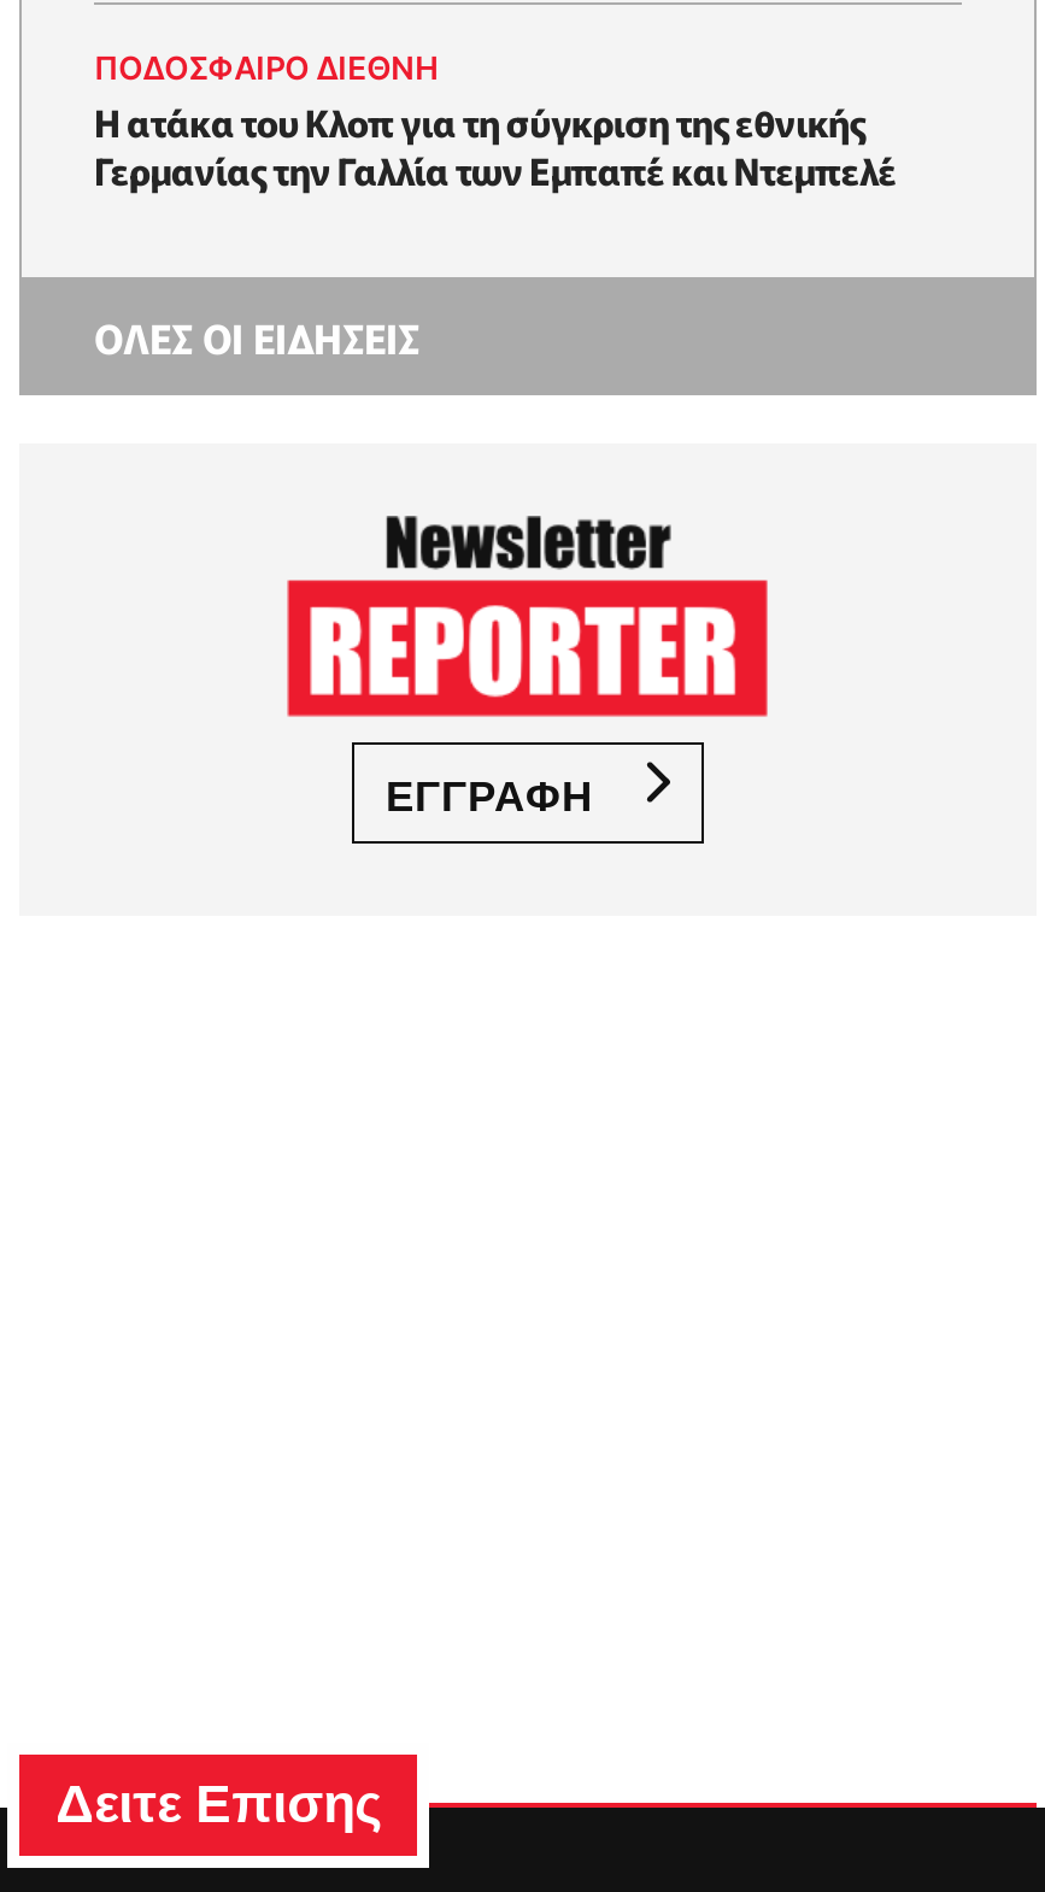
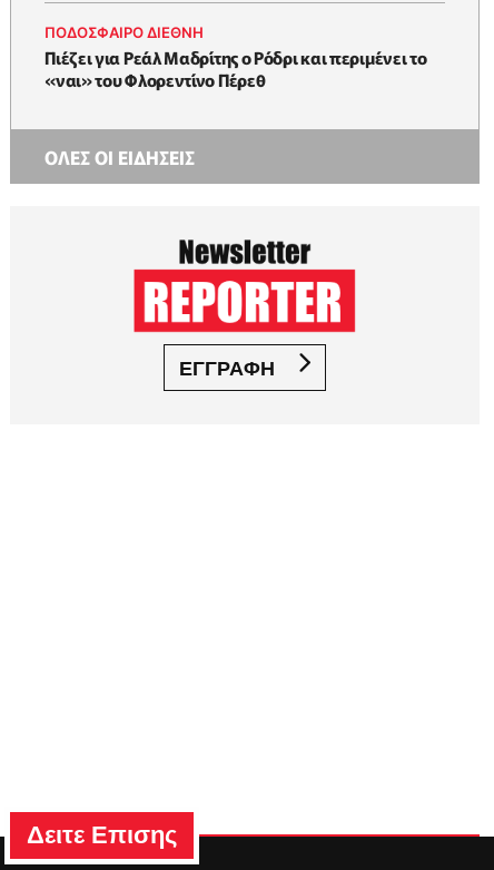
- Η ατάκα του Κλοπ για τη σύγκριση της εθνικής
- Γερμανίας την Γαλλία των Εμπαπέ και Ντεμπελέ
+ Πιέζει για Ρεάλ Μαδρίτης o Ρόδρι και περιμένει το
+ «ναι» του Φλορεντίνο Πέρεθ
